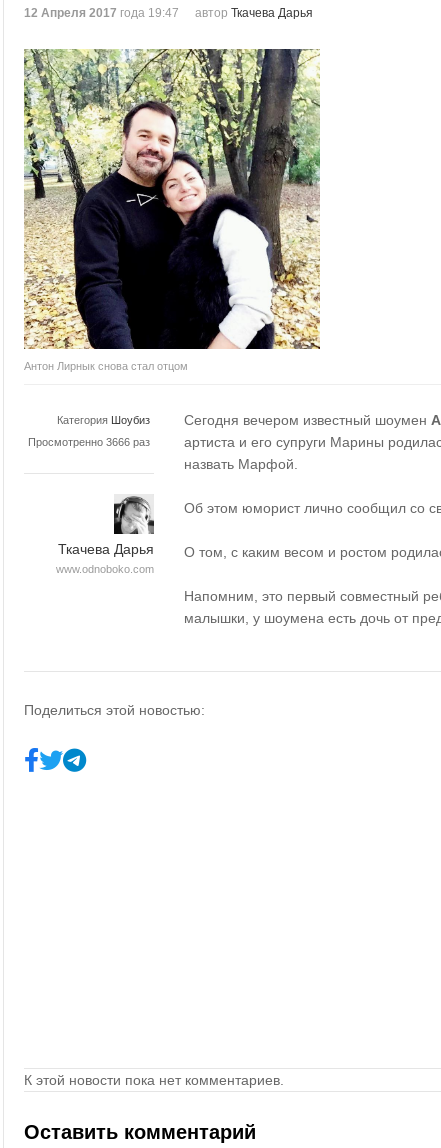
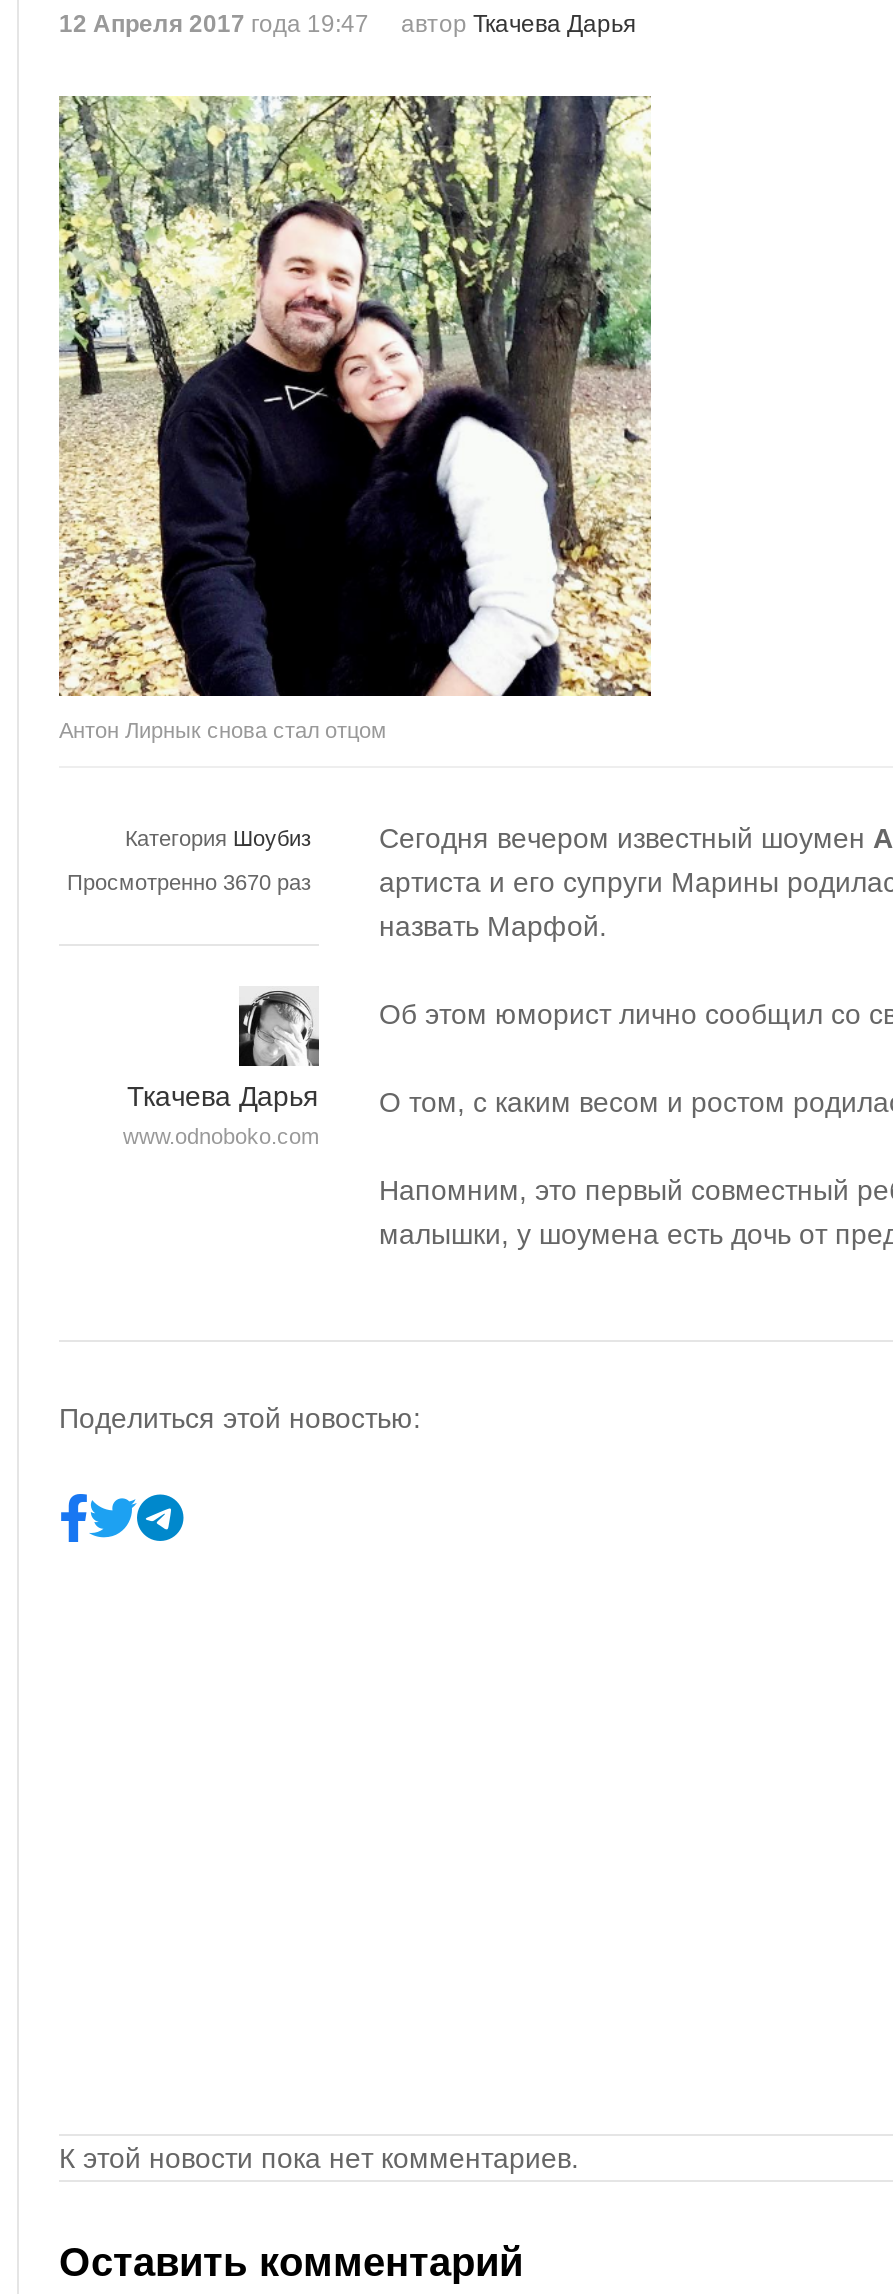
- Просмотренно 3666 раз
+ Просмотренно 3670 раз
